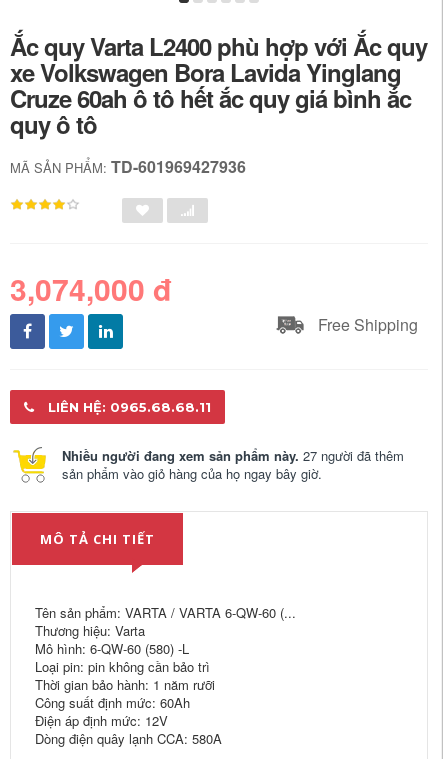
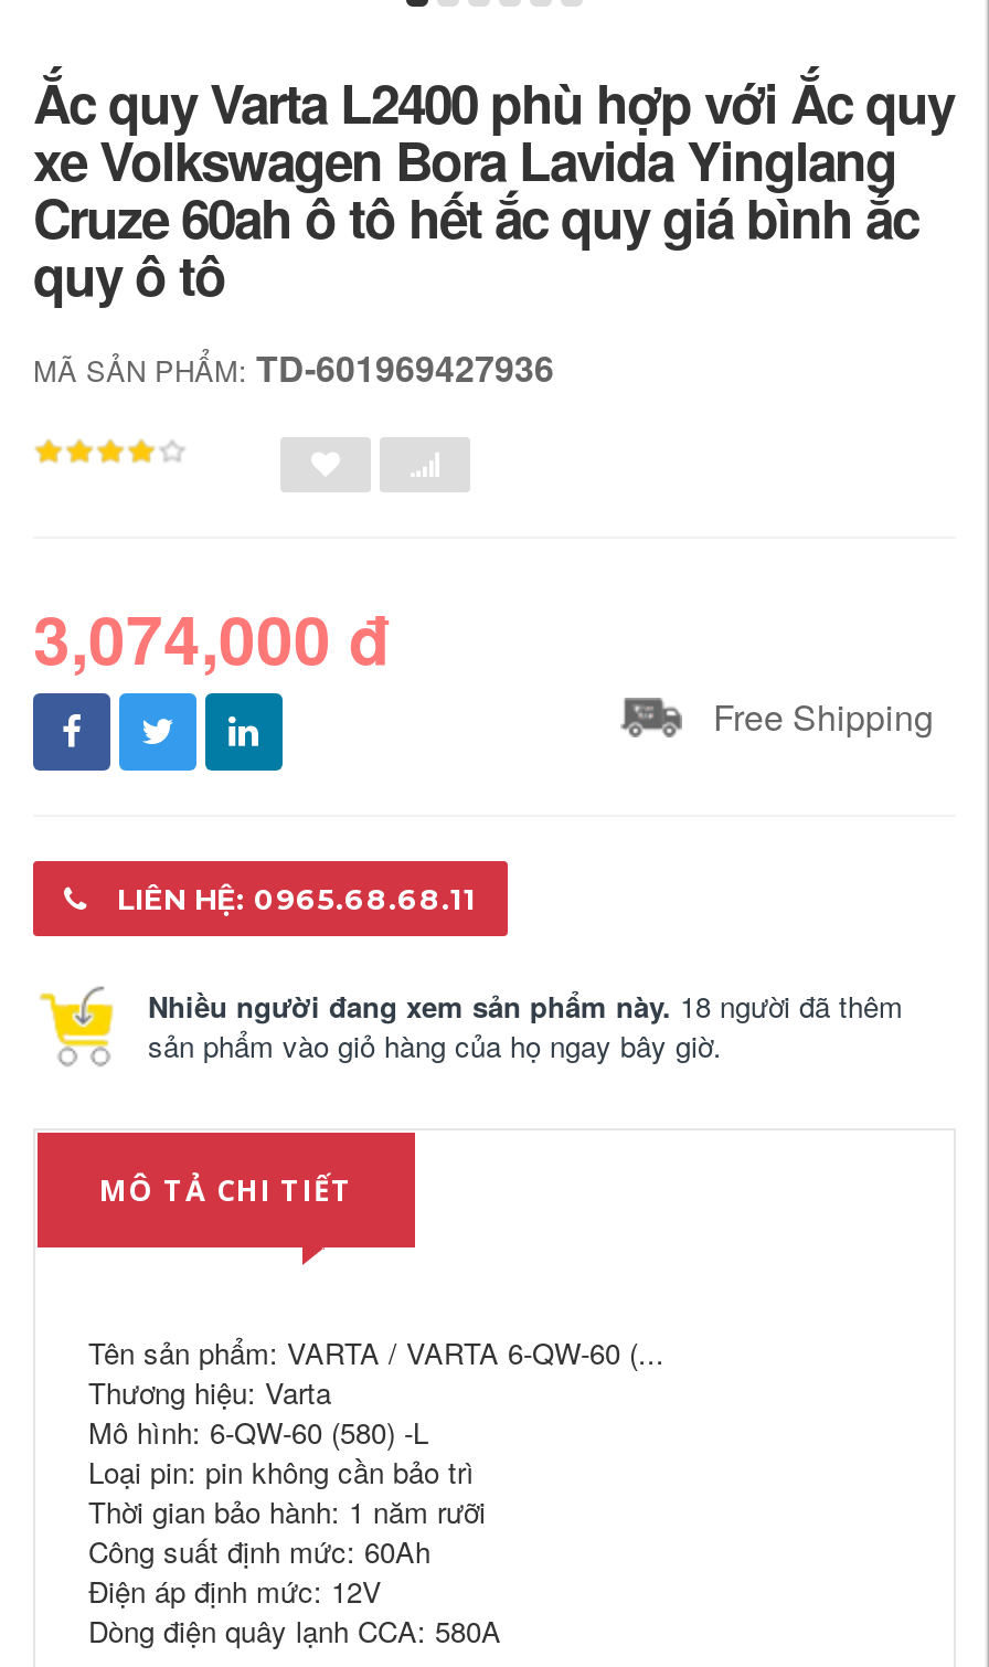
- Nhiều người đang xem sản phẩm này. 27 người đã thêm
+ Nhiều người đang xem sản phẩm này. 18 người đã thêm
